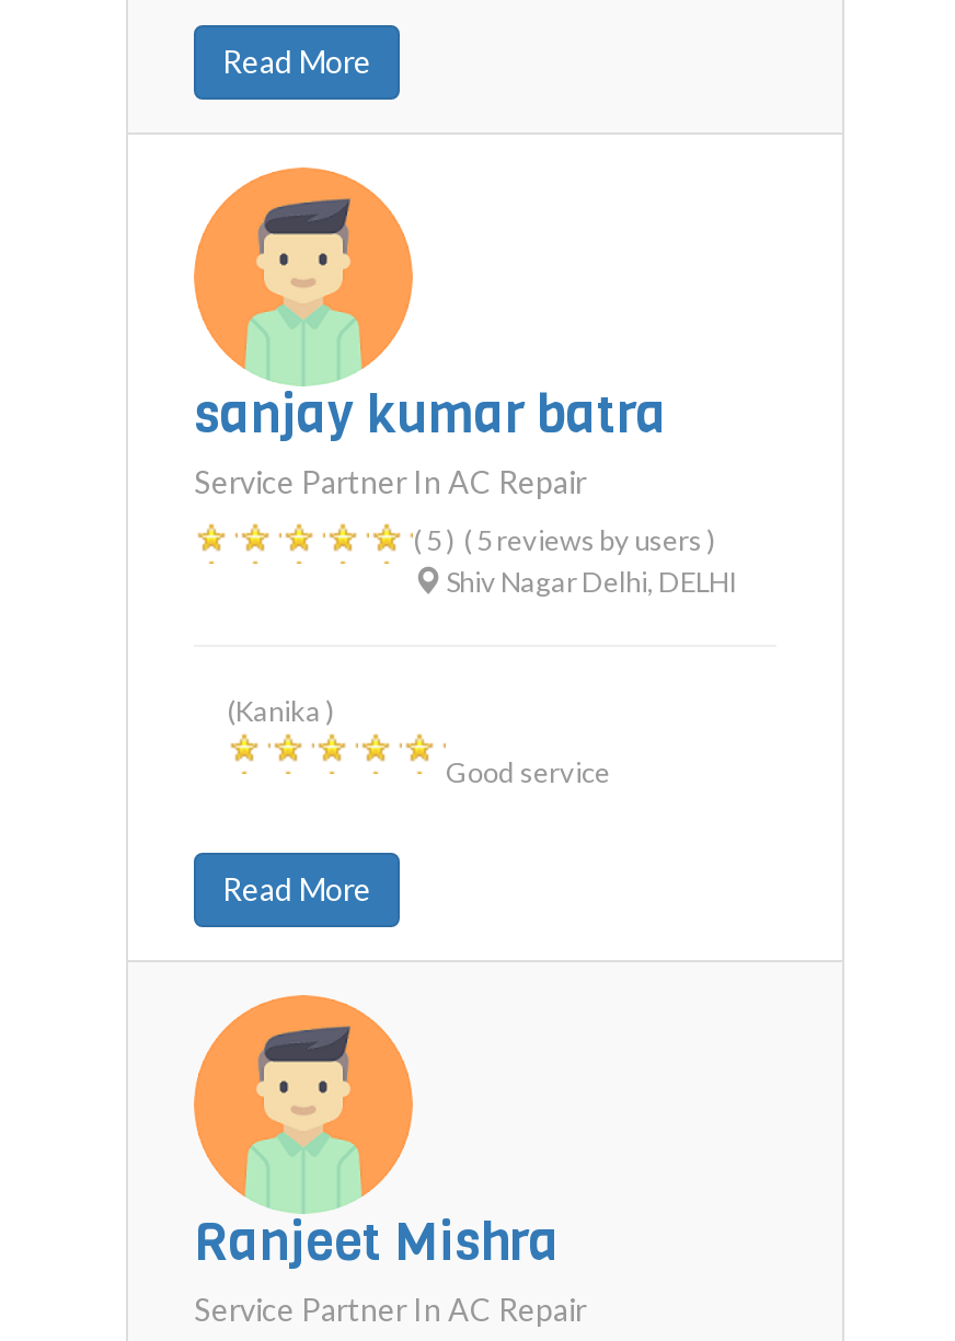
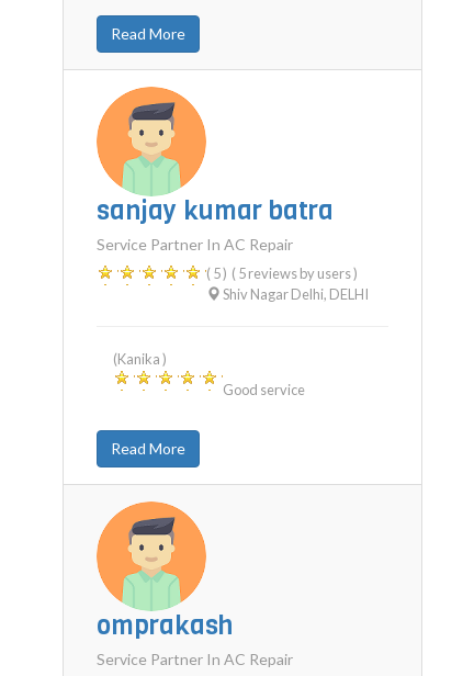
- Ranjeet Mishra
+ omprakash
